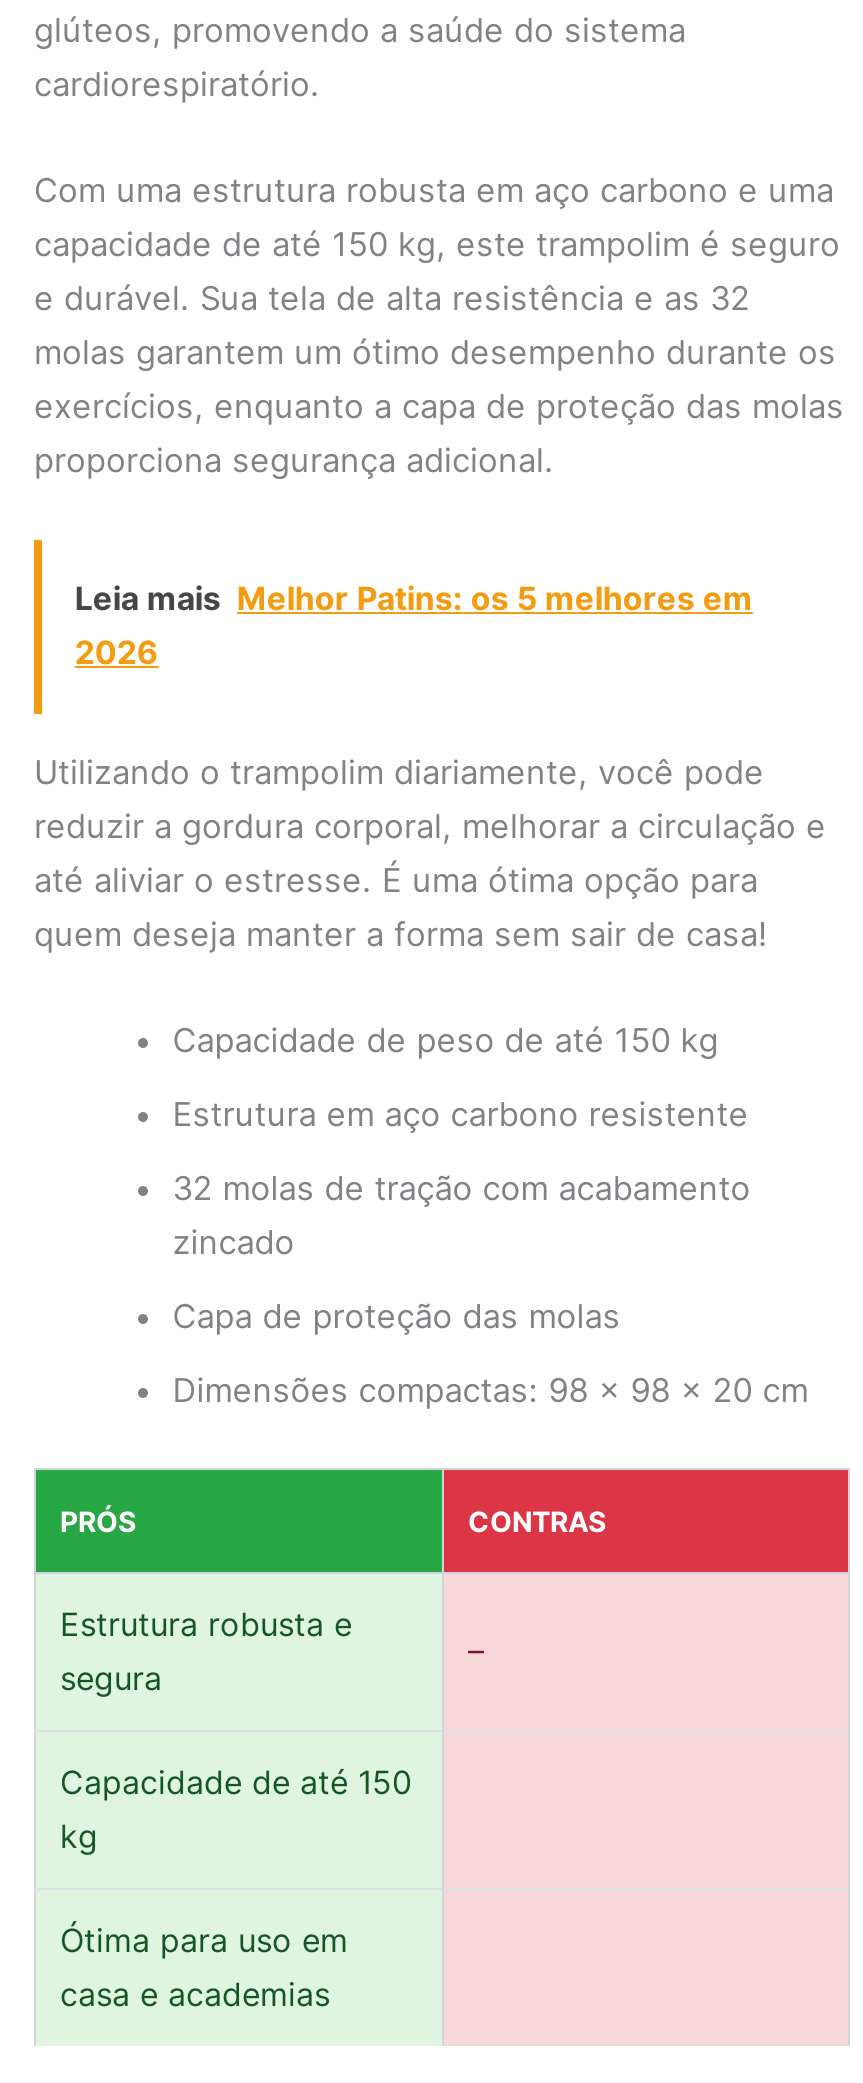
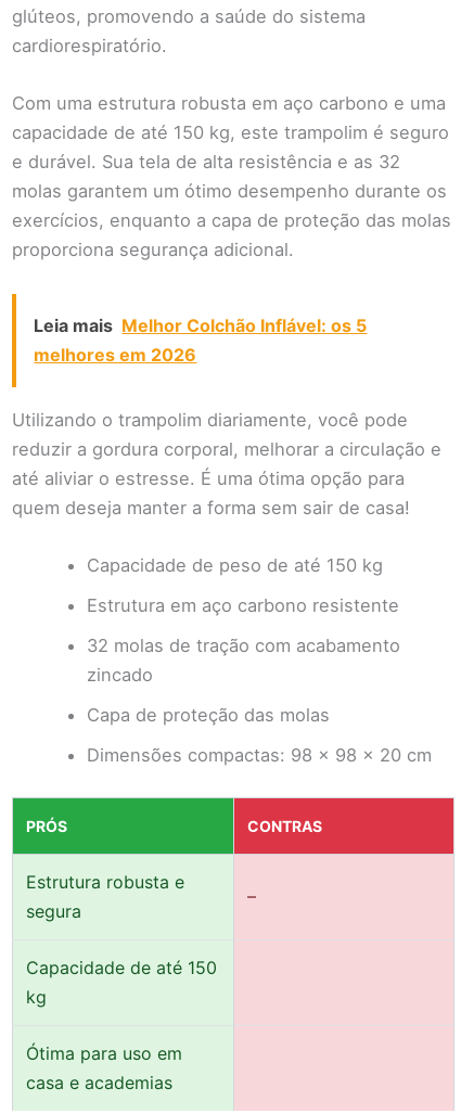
- Leia mais Melhor Patins: os 5 melhores em
- 2026
+ Leia mais Melhor Colchão Inflável: os 5
+ melhores em 2026
